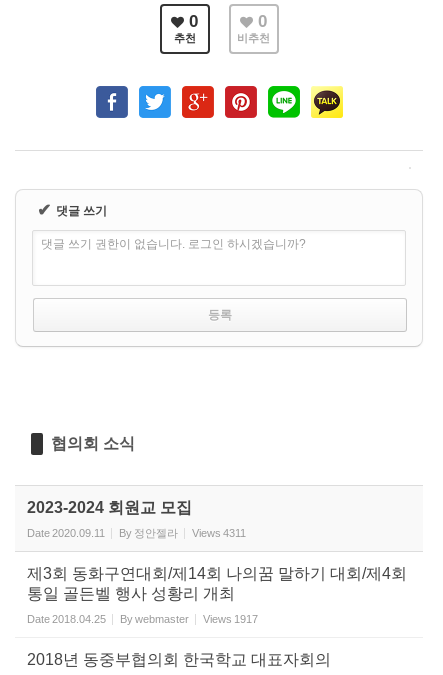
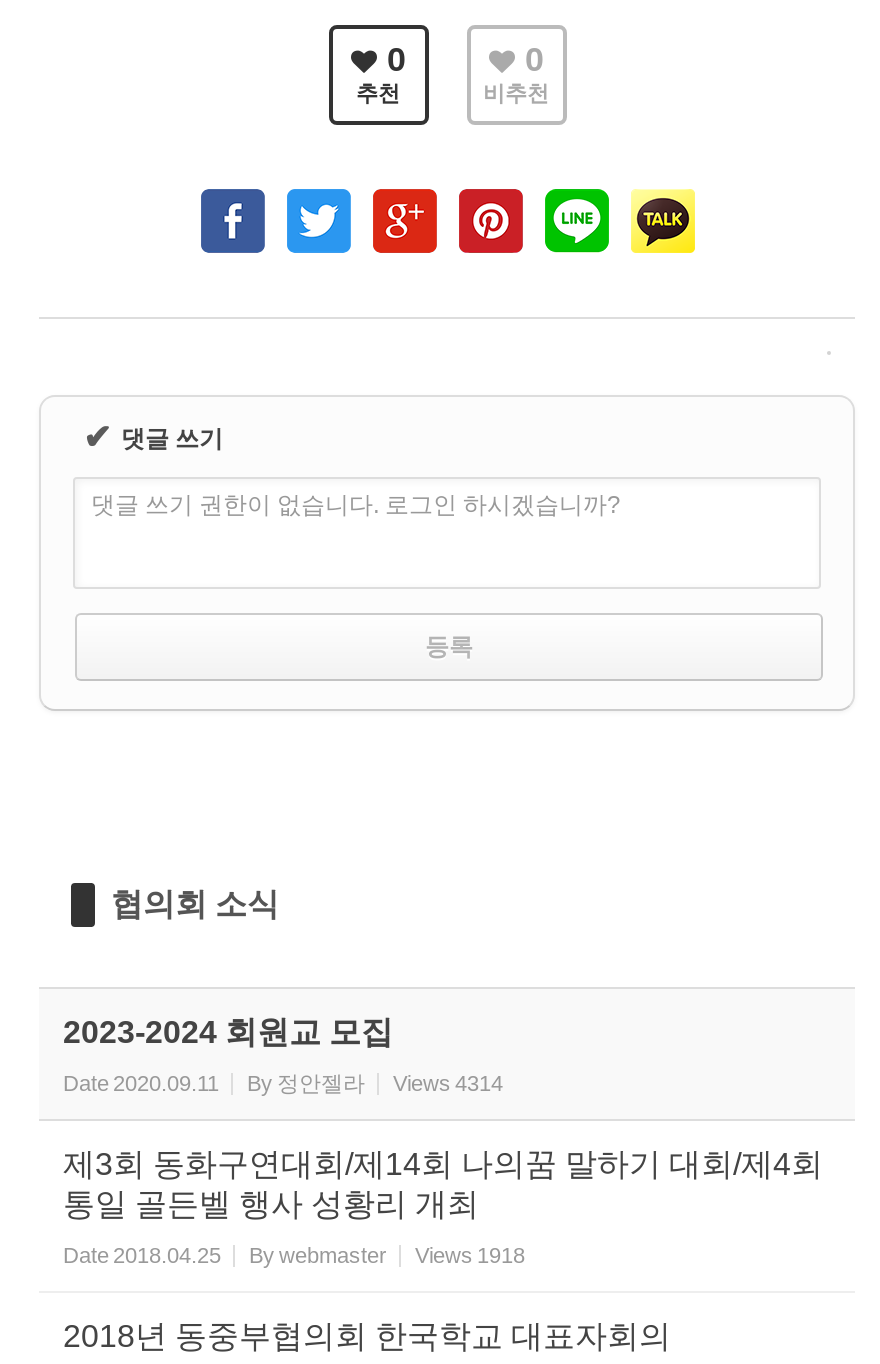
- Date 2020.09.11 By 정안젤라 Views 4311
+ Date 2020.09.11 By 정안젤라 Views 4314

- Date 2018.04.25 By webmaster Views 1917
+ Date 2018.04.25 By webmaster Views 1918
